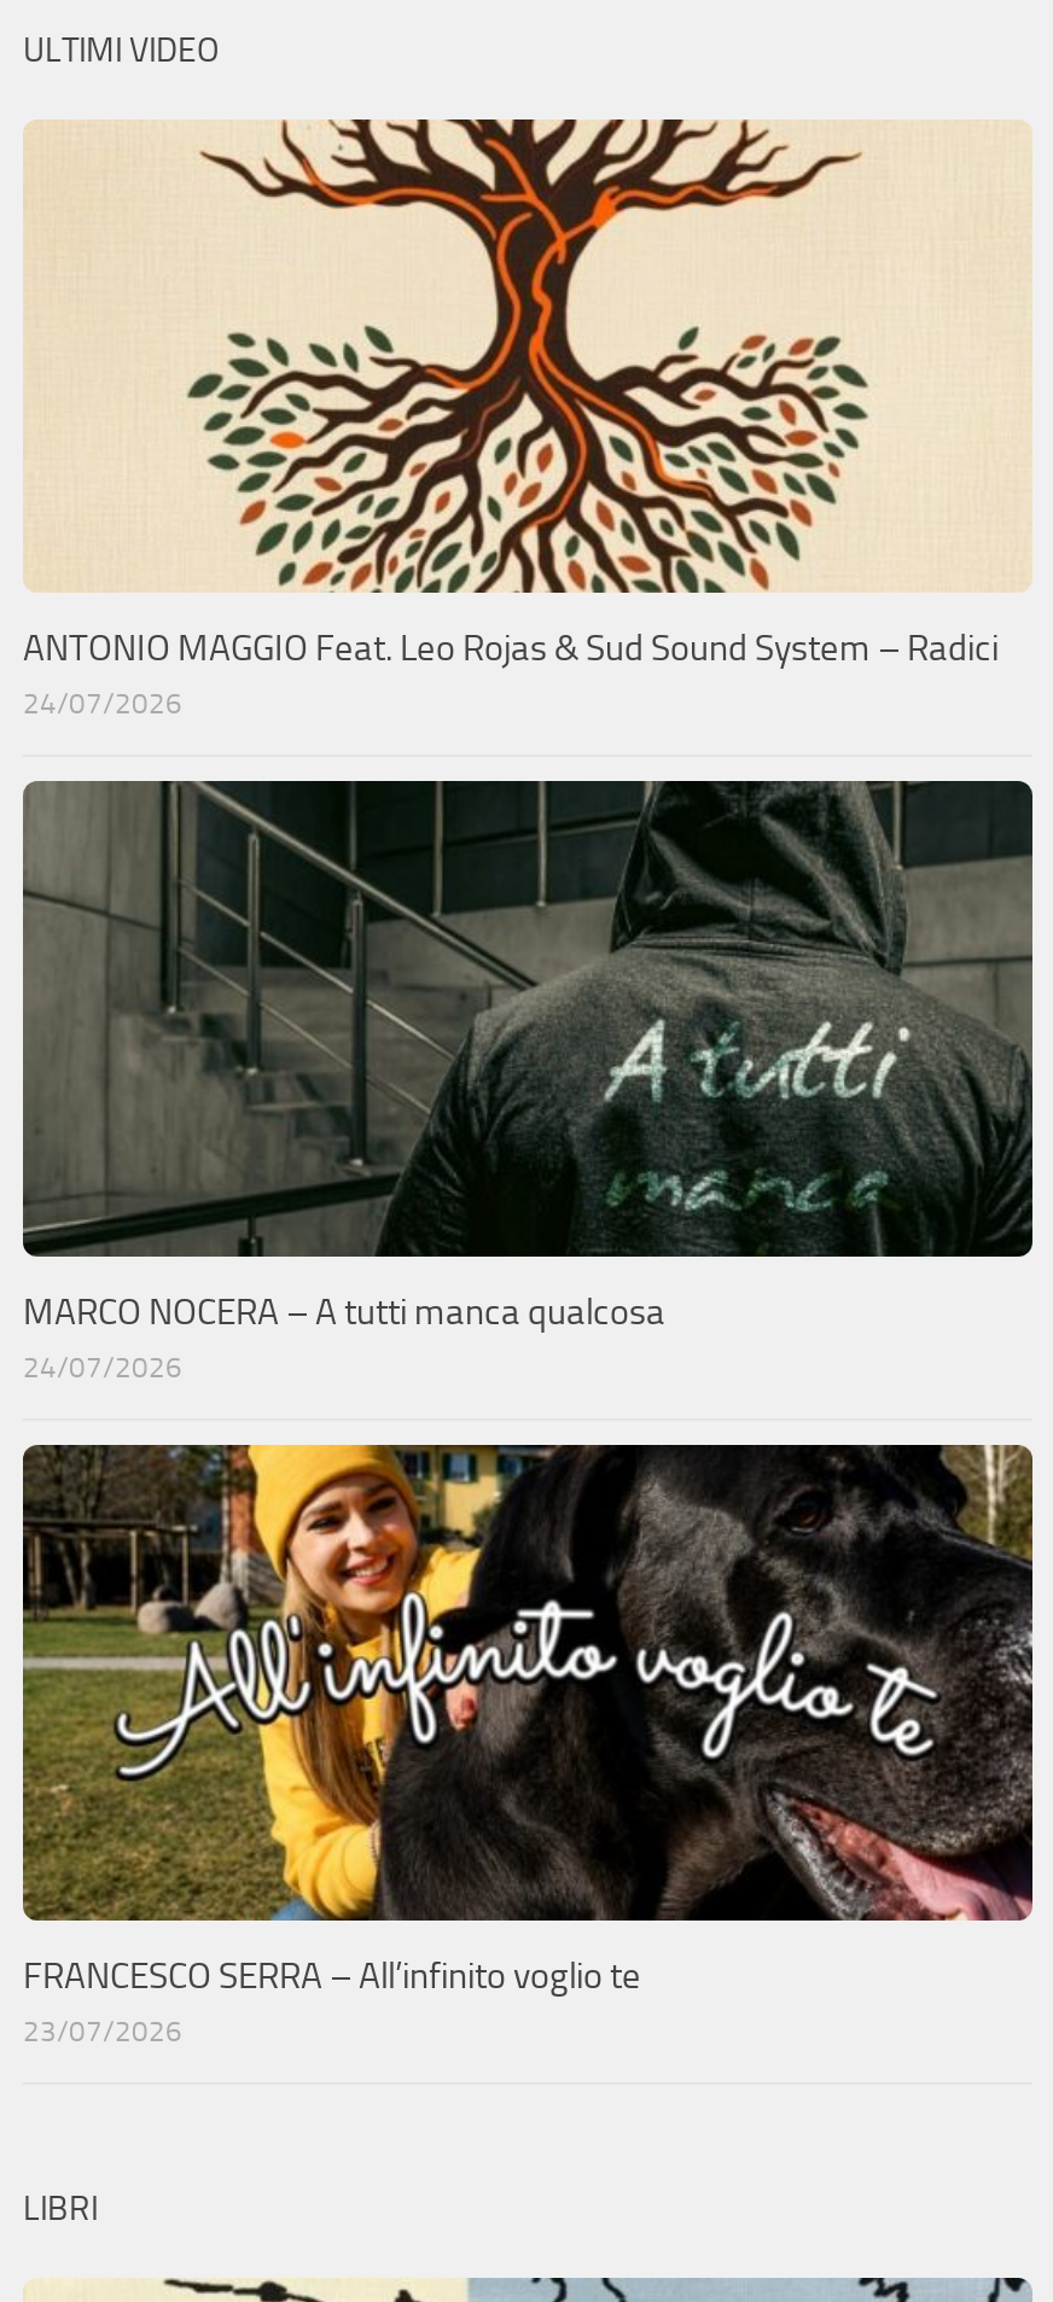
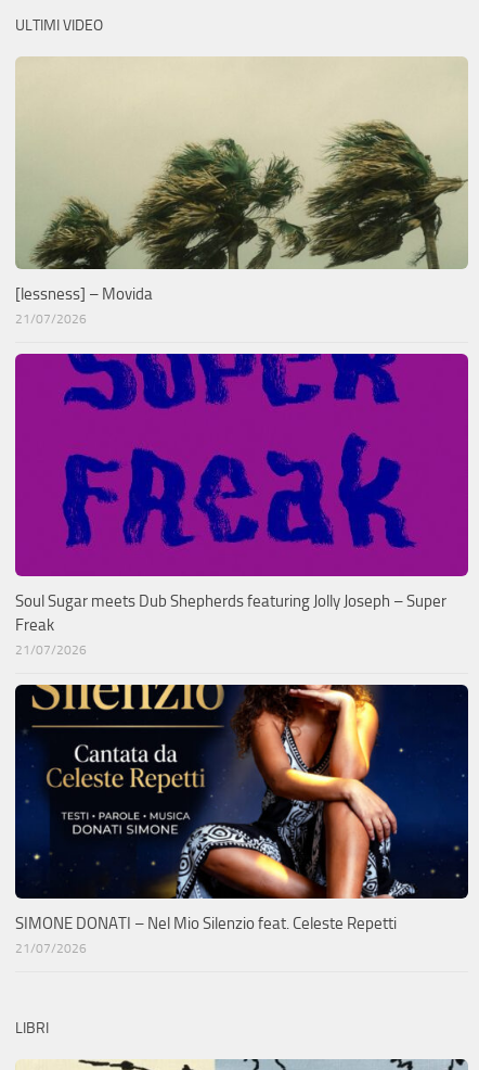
- [image]
- ANTONIO MAGGIO Feat. Leo Rojas & Sud Sound System – Radici
- 24/07/2026
+ [image]
+ [lessness] – Movida
+ 21/07/2026

- [image]
- MARCO NOCERA – A tutti manca qualcosa
- 24/07/2026
+ [image]
+ Soul Sugar meets Dub Shepherds featuring Jolly Joseph – Super
+ Freak
+ 21/07/2026

- [image]
- FRANCESCO SERRA – All’infinito voglio te
- 23/07/2026
+ [image]
+ SIMONE DONATI – Nel Mio Silenzio feat. Celeste Repetti
+ 21/07/2026
